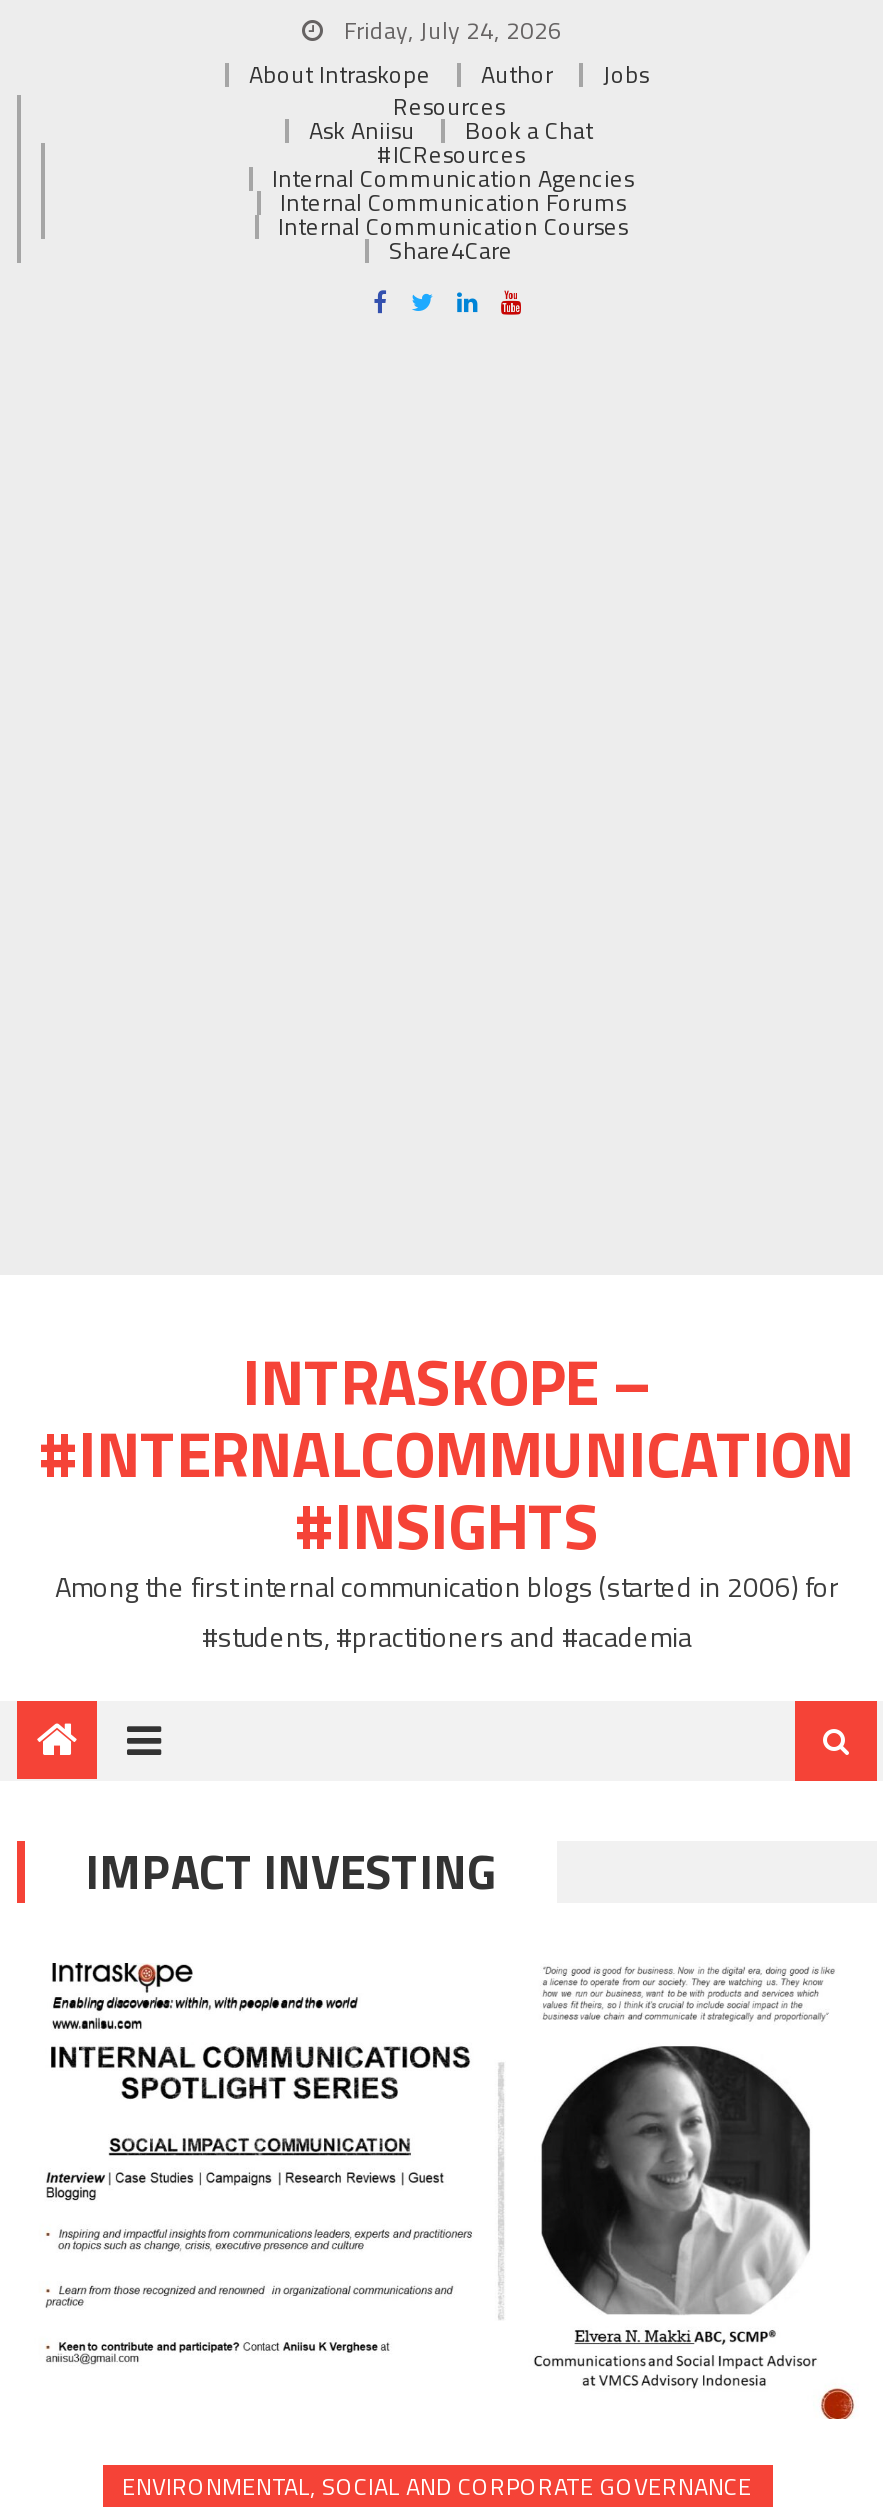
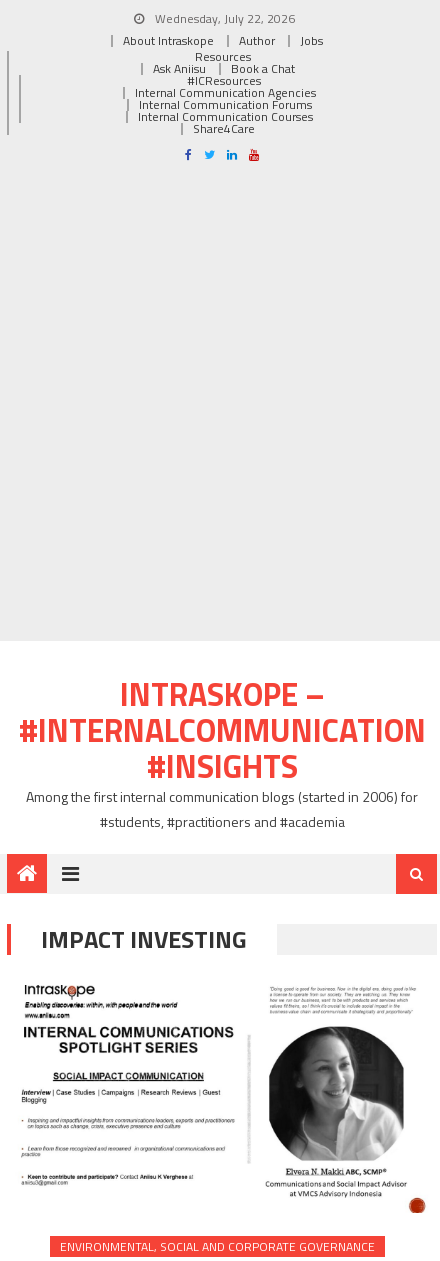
- Friday, July 24, 2026
+ Wednesday, July 22, 2026
